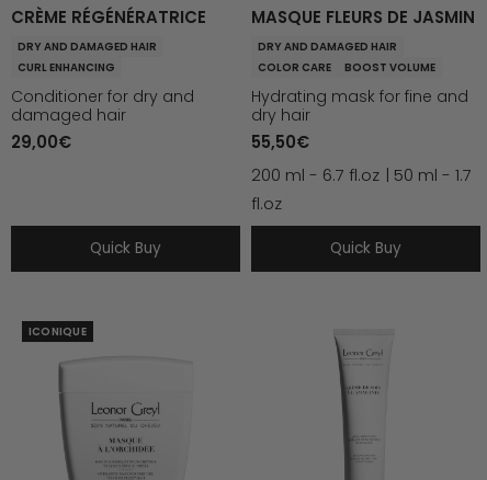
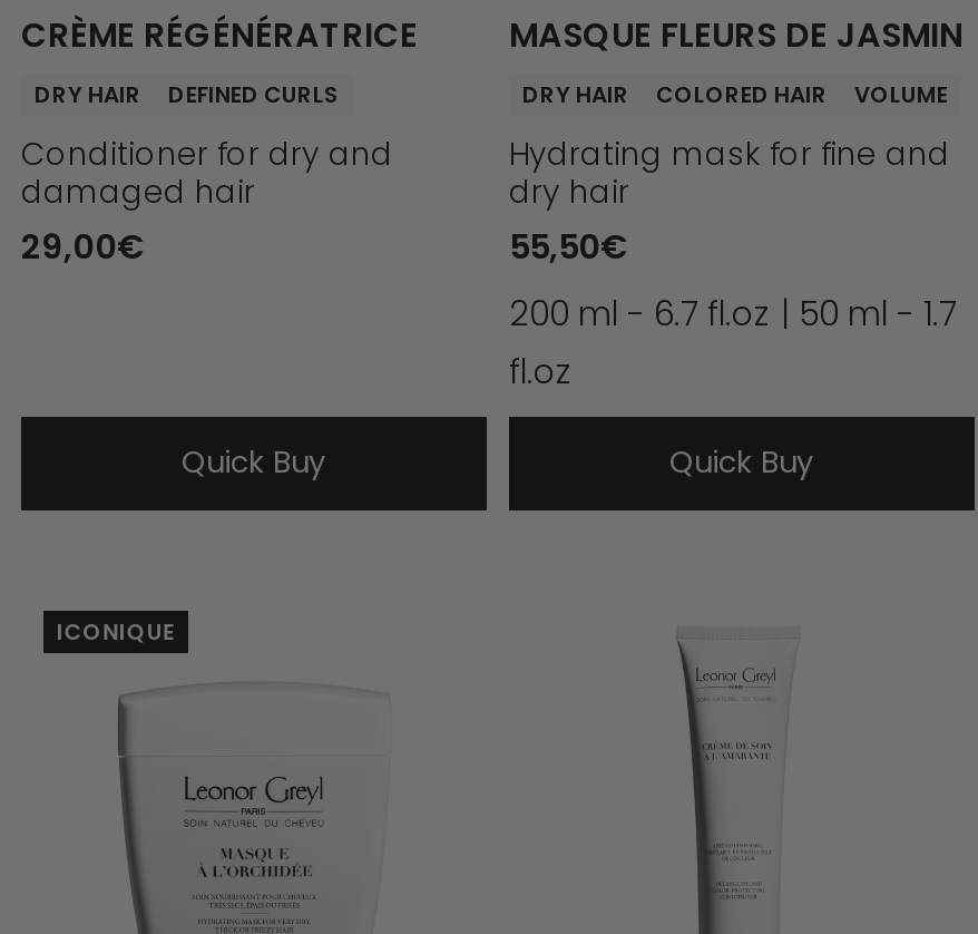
- DRY AND DAMAGED HAIR
- CURL ENHANCING
+ DRY HAIR
+ DEFINED CURLS

- DRY AND DAMAGED HAIR
- COLOR CARE
- BOOST VOLUME
+ DRY HAIR
+ COLORED HAIR
+ VOLUME
